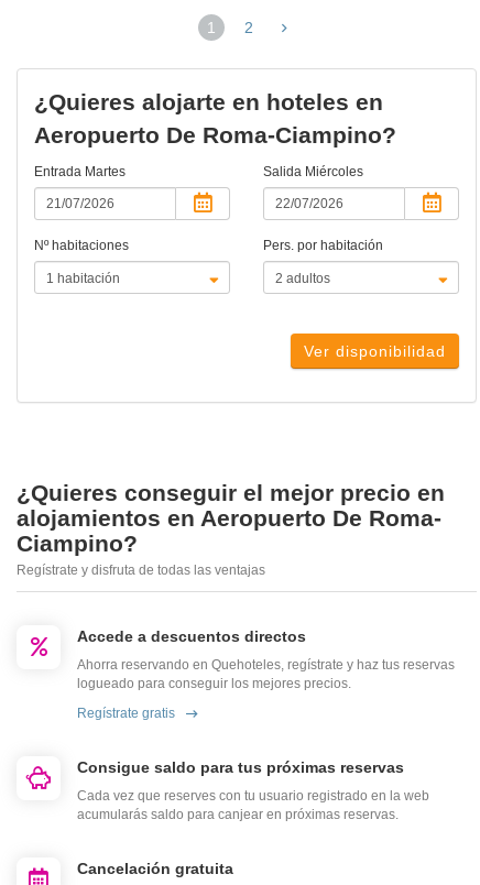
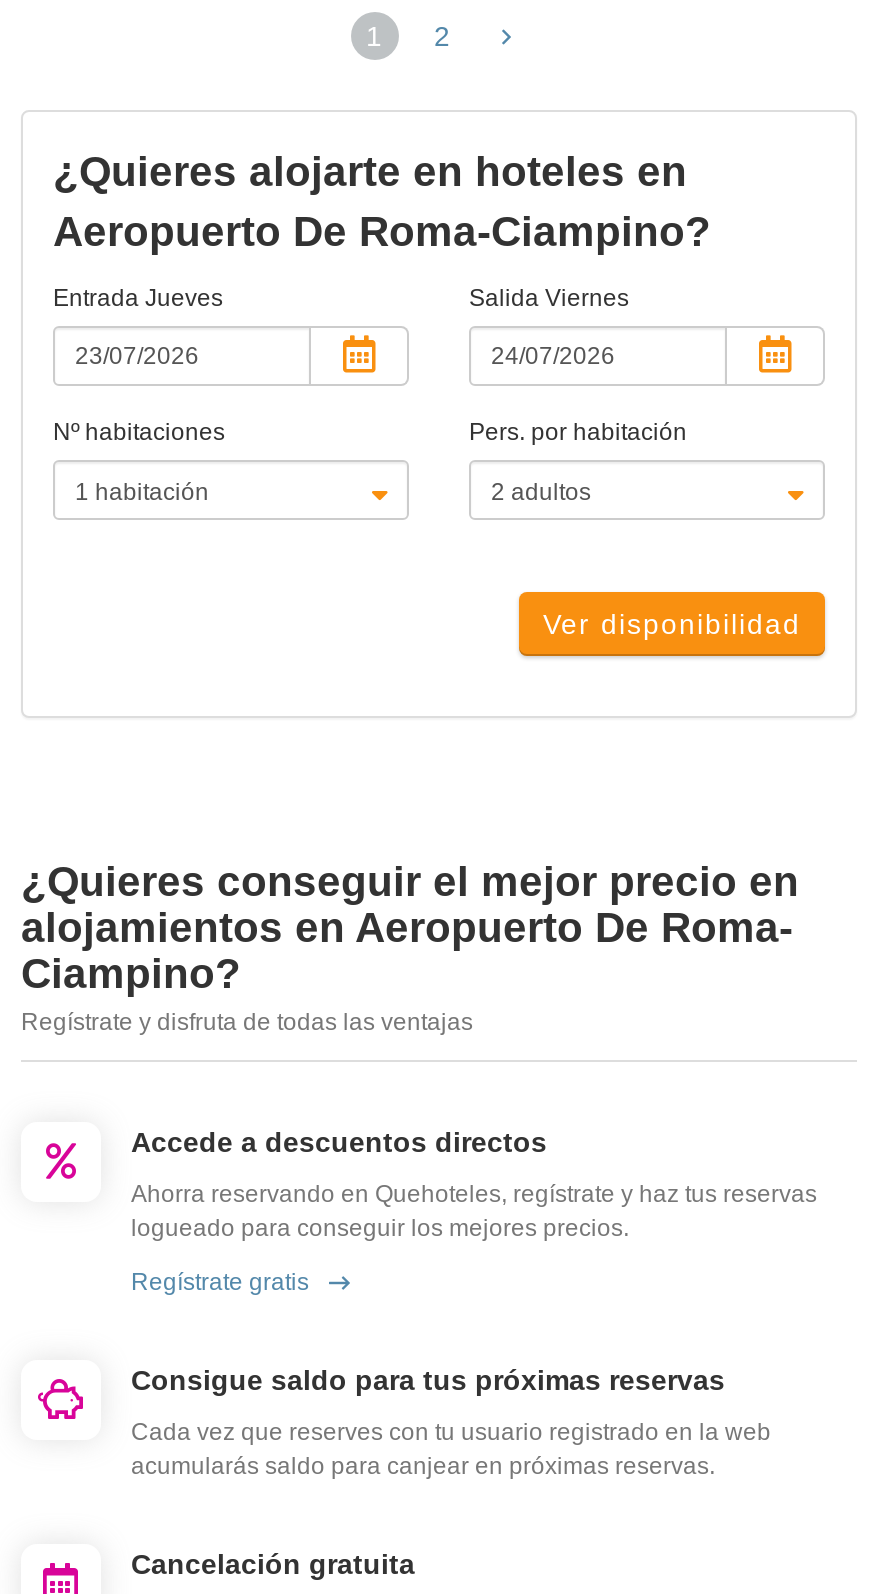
- Entrada Martes
+ Entrada Jueves

- Salida Miércoles
+ Salida Viernes
